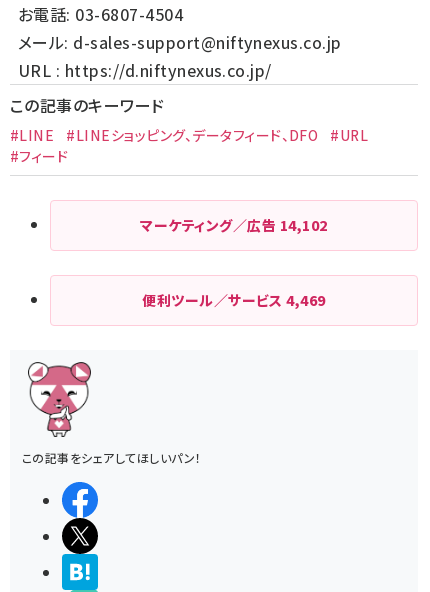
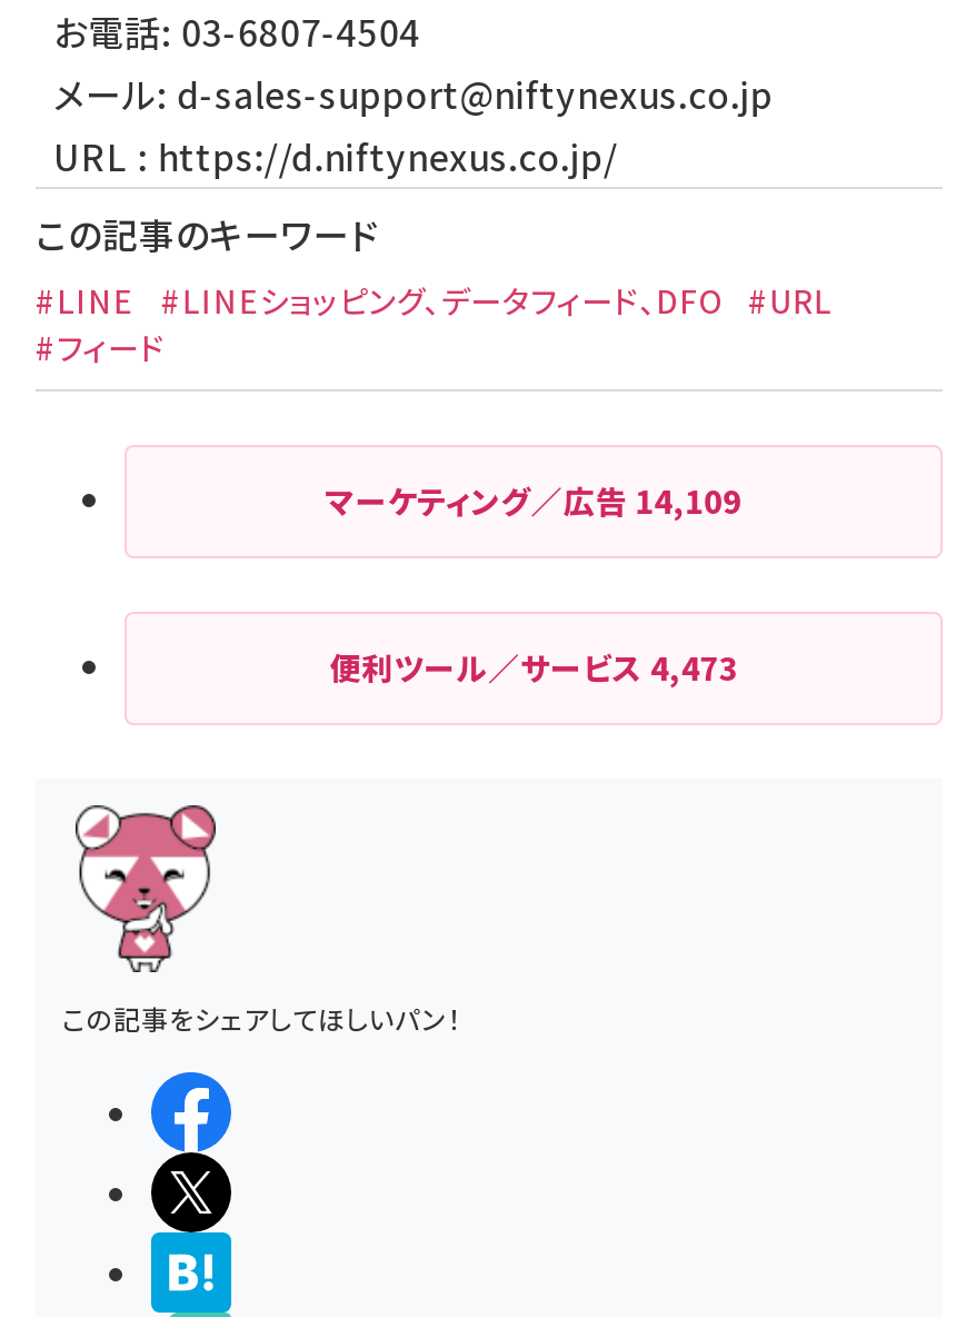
- マーケティング／広告14,102
+ マーケティング／広告14,109

- 便利ツール／サービス4,469
+ 便利ツール／サービス4,473
